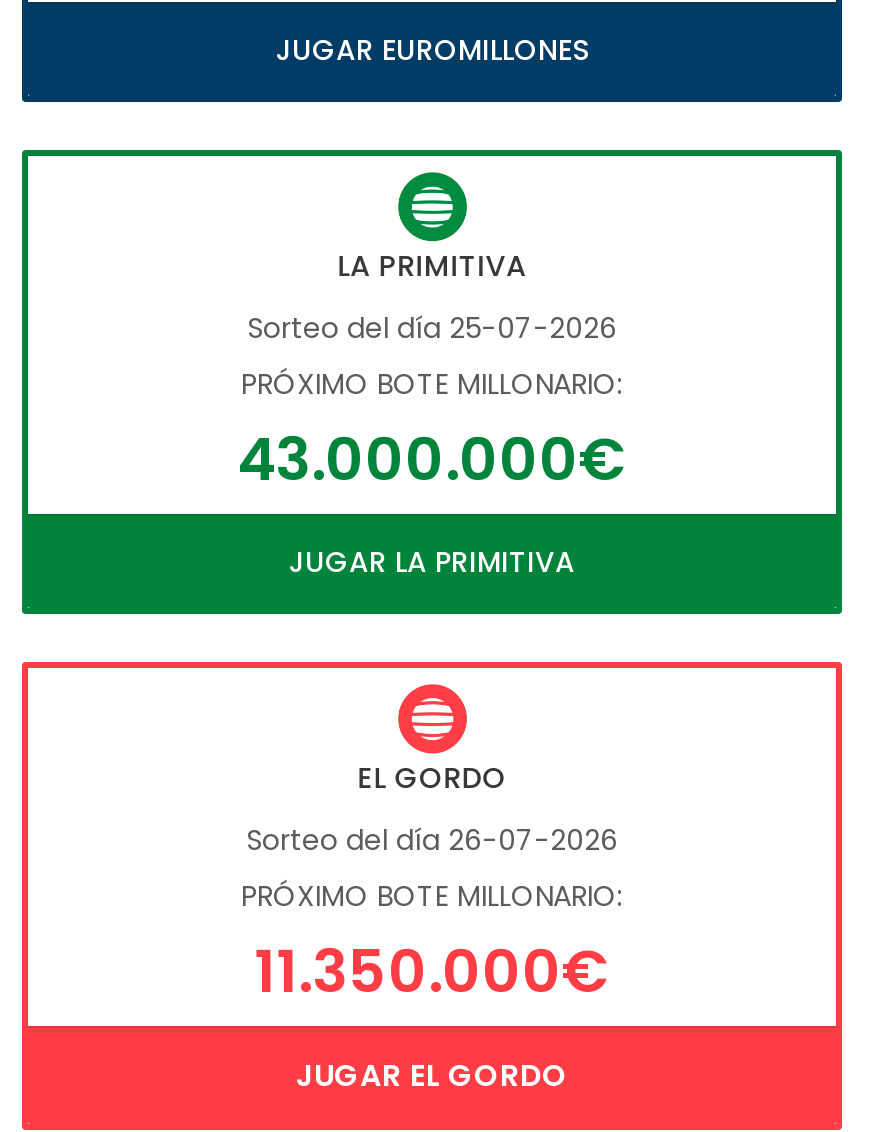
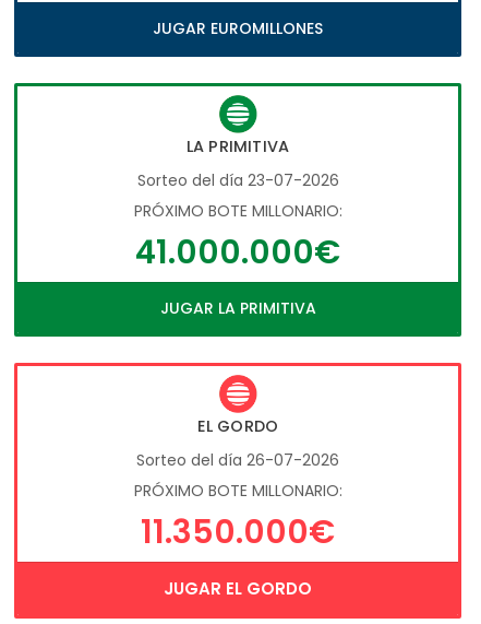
- Sorteo del día 25-07-2026
+ Sorteo del día 23-07-2026

- 43.000.000€
+ 41.000.000€
